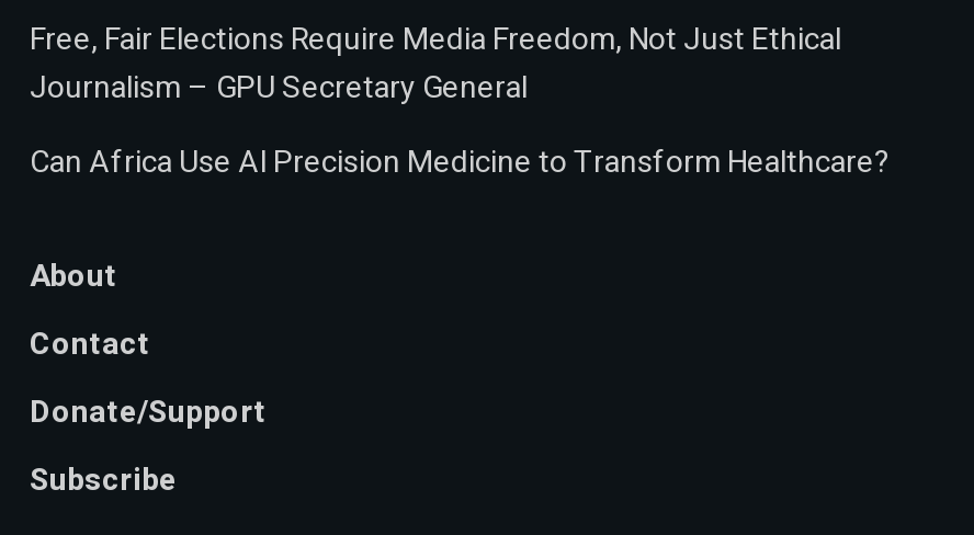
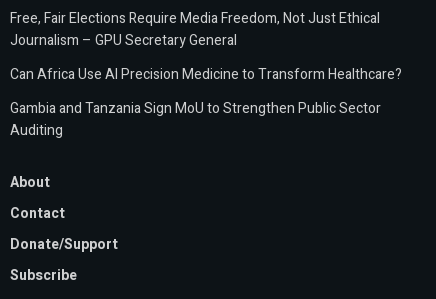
+ Gambia and Tanzania Sign MoU to Strengthen Public Sector
+ Auditing
